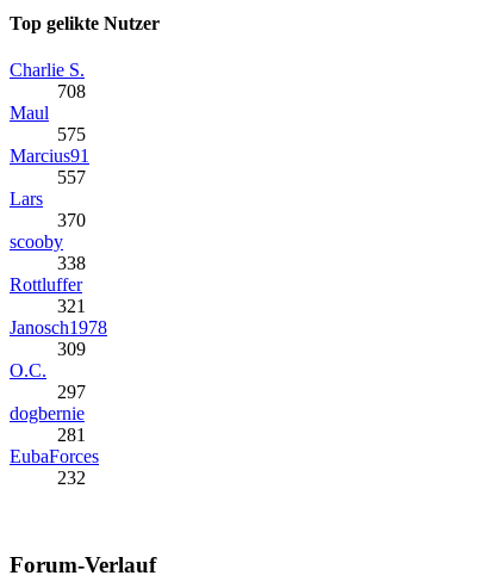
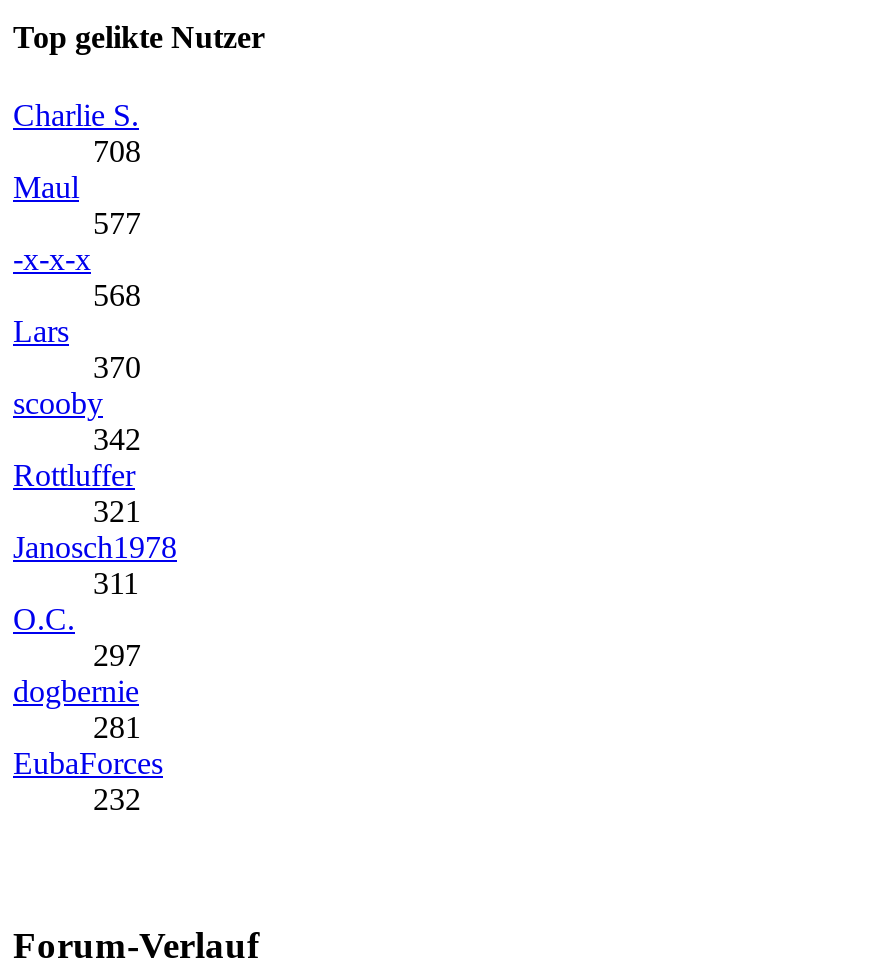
- 575
- Marcius91
- 557
+ 577
+ -x-x-x
+ 568

- 338
+ 342

- 309
+ 311
